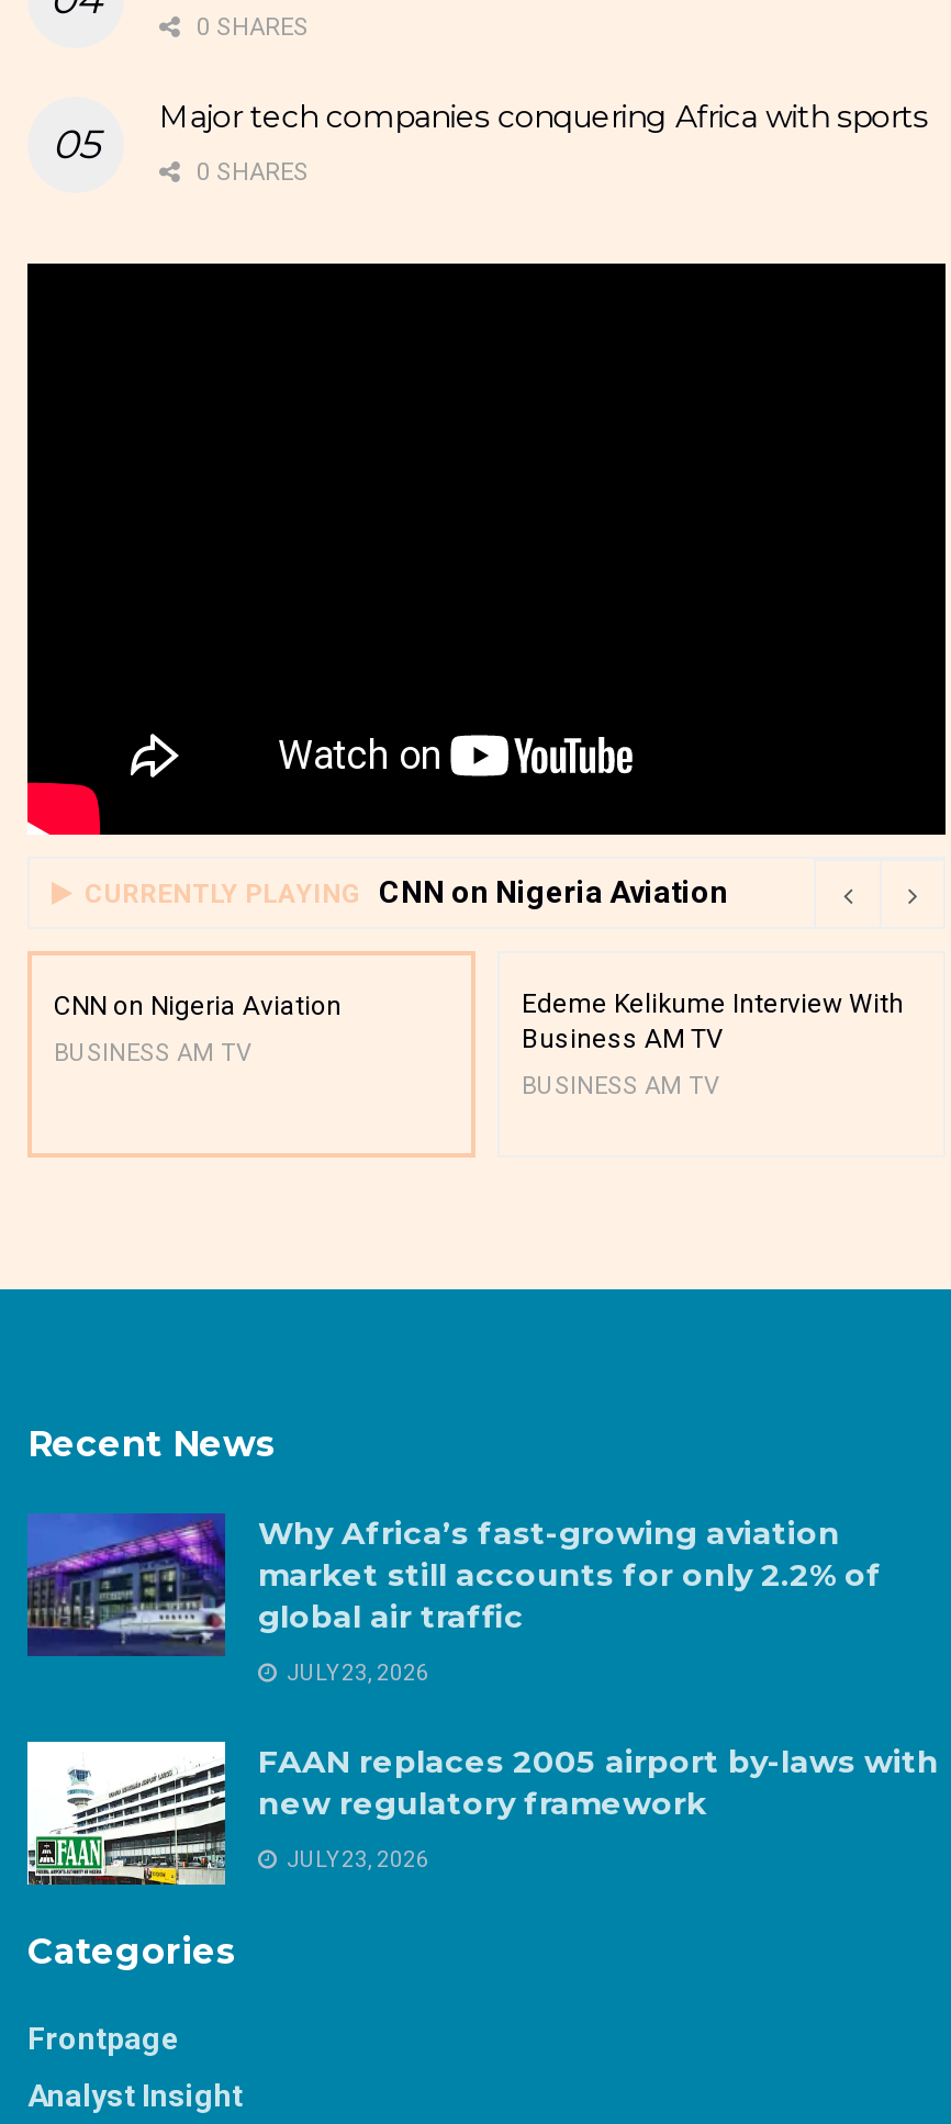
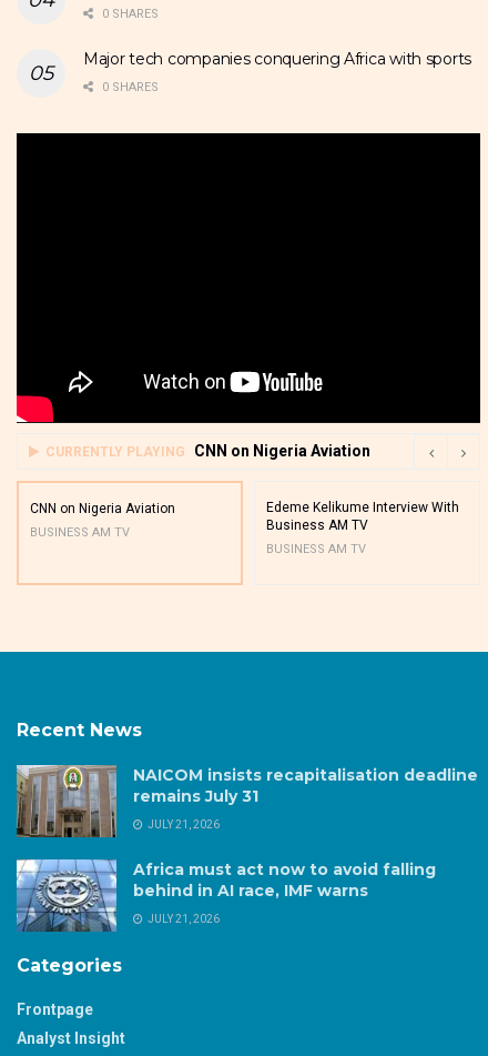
- [image]
- Why Africa’s fast-growing aviation
- market still accounts for only 2.2% of
- global air traffic
+ [image]
+ NAICOM insists recapitalisation deadline
+ remains July 31

- JULY 23, 2026
+ JULY 21, 2026

- [image]
- FAAN replaces 2005 airport by-laws with
- new regulatory framework
+ [image]
+ Africa must act now to avoid falling
+ behind in AI race, IMF warns

- JULY 23, 2026
+ JULY 21, 2026
